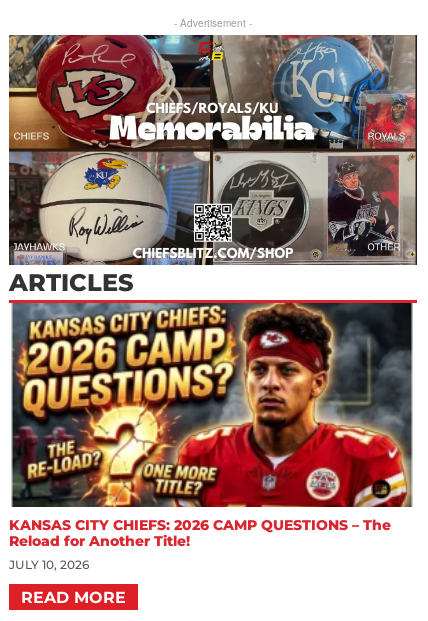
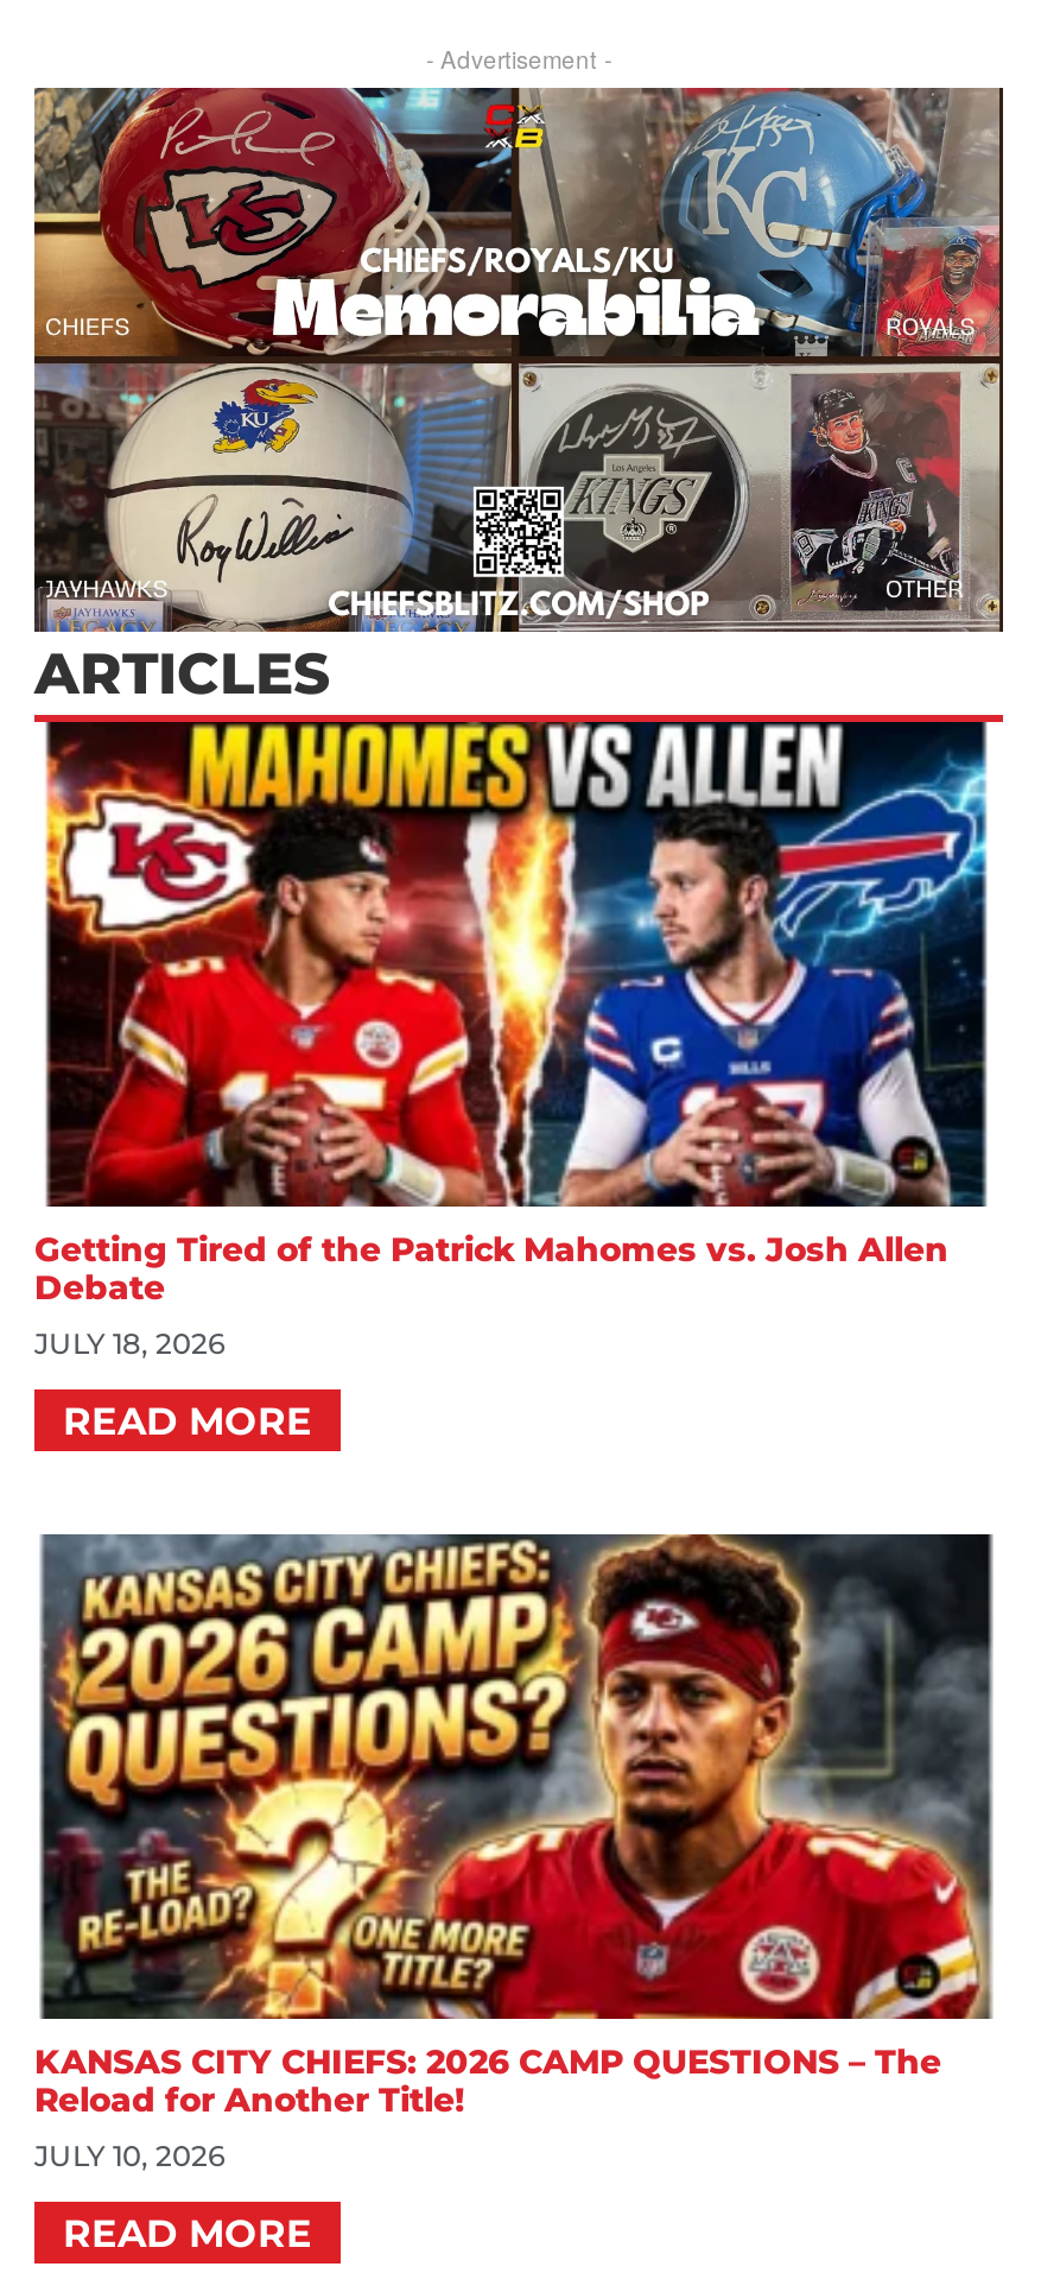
+ [image]
+ Getting Tired of the Patrick Mahomes vs. Josh Allen
+ Debate
+ JULY 18, 2026
+ READ MORE
